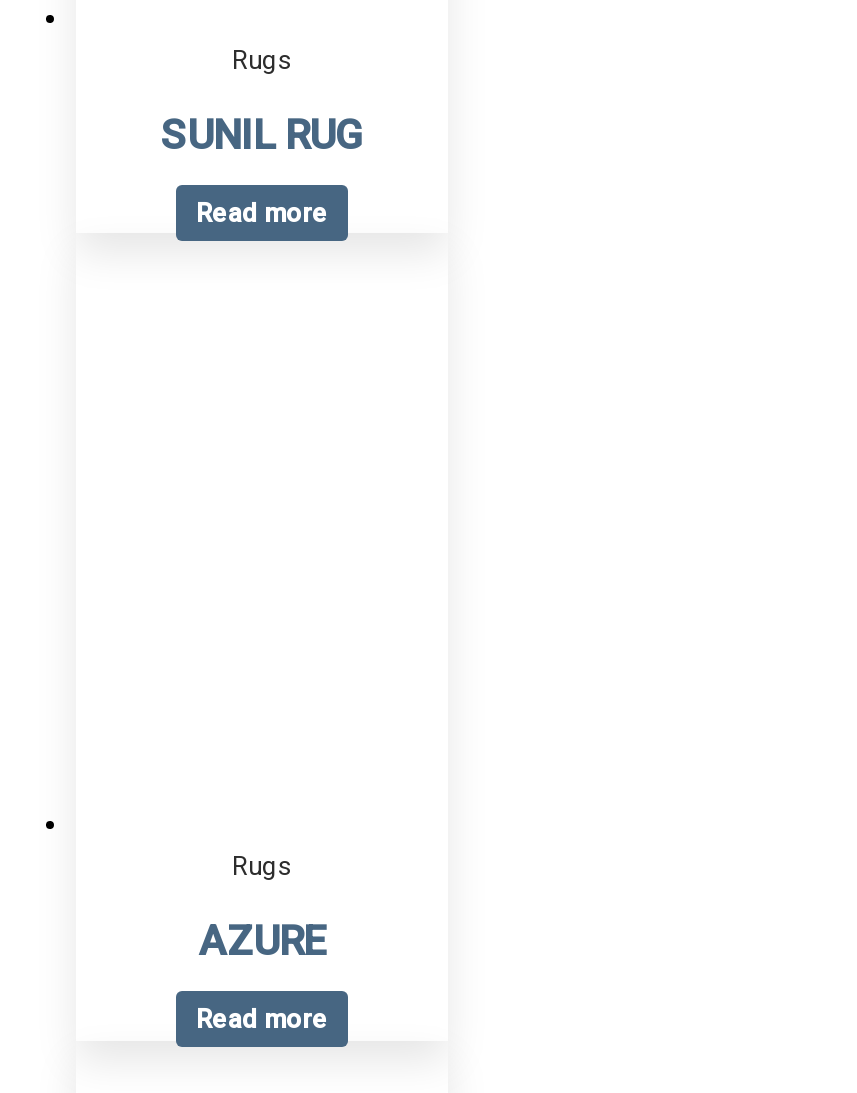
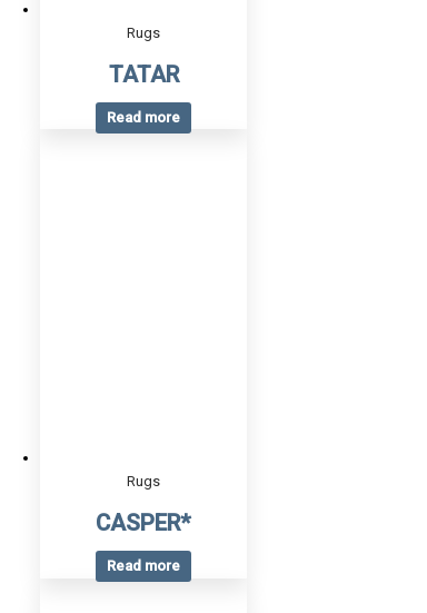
- SUNIL RUG
+ TATAR

- AZURE
+ CASPER*
